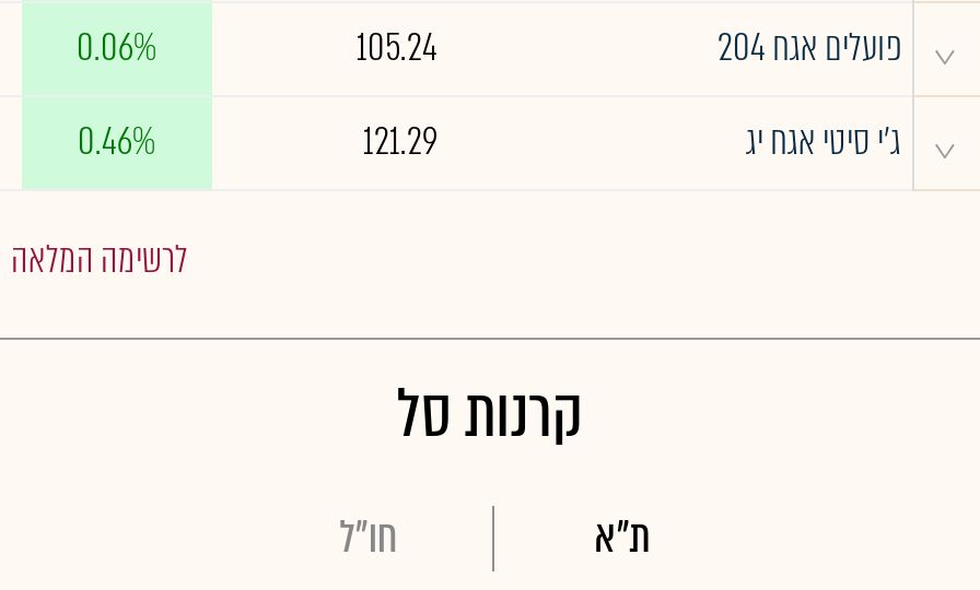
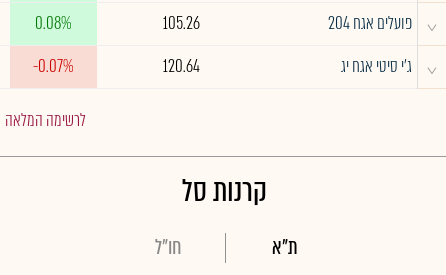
- 0.06%
+ 0.08%

- 105.24
+ 105.26

- 0.46%
+ -0.07%

- 121.29
+ 120.64
